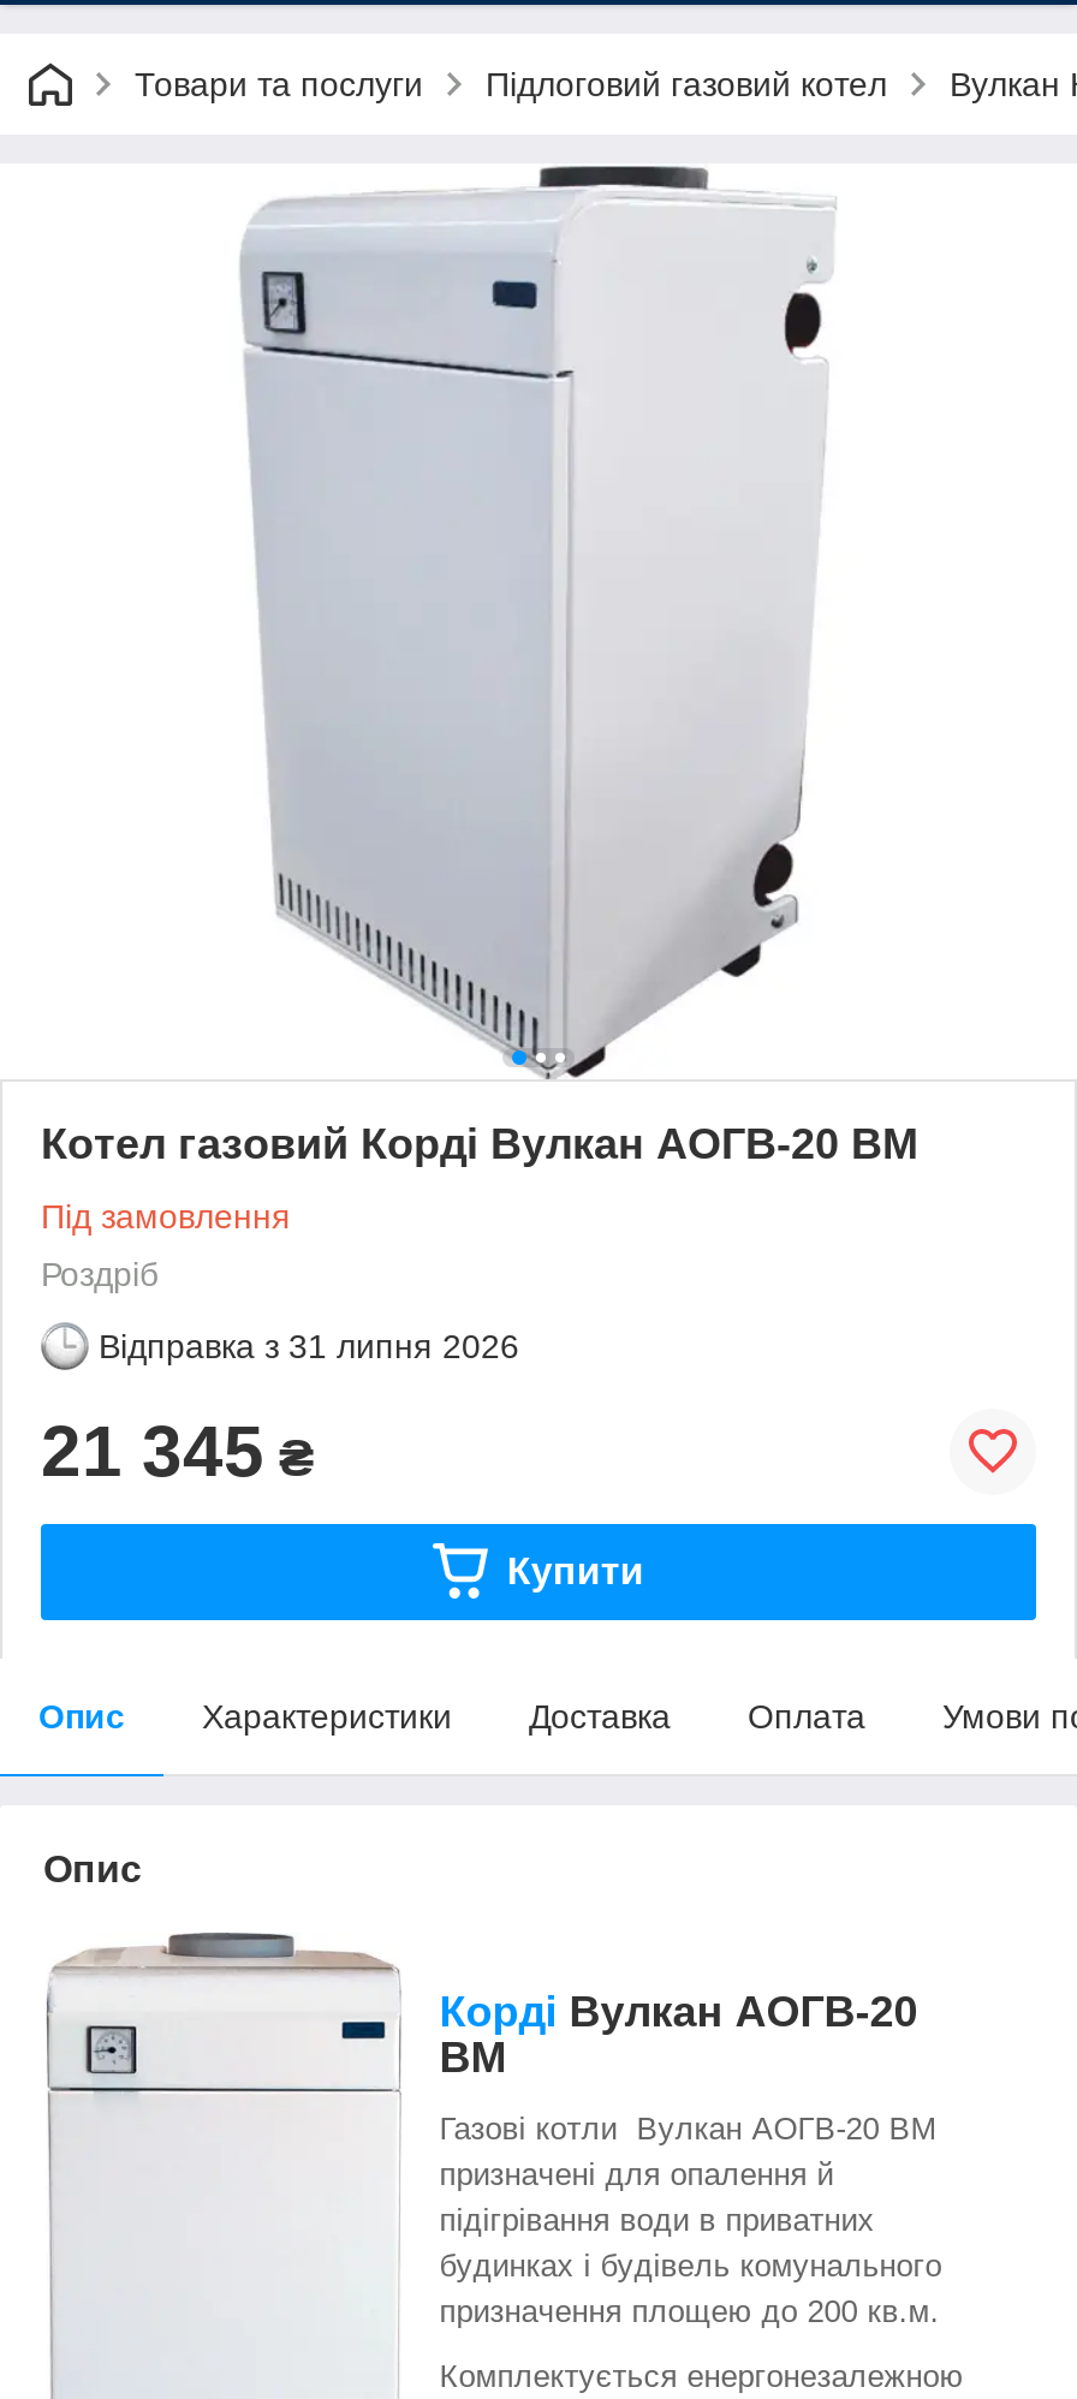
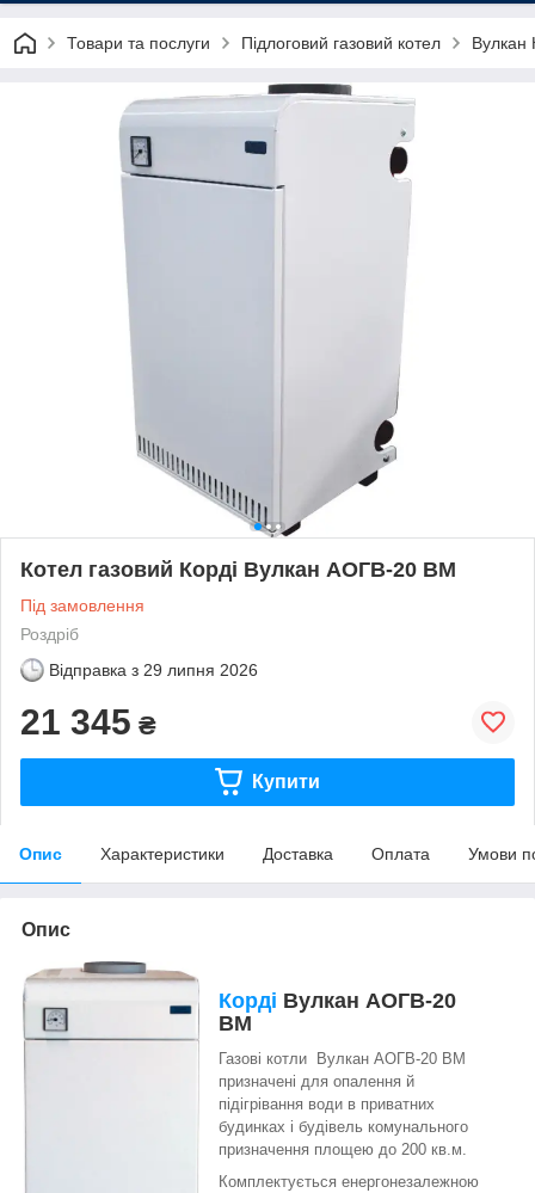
- Відправка з 31 липня 2026
+ Відправка з 29 липня 2026
